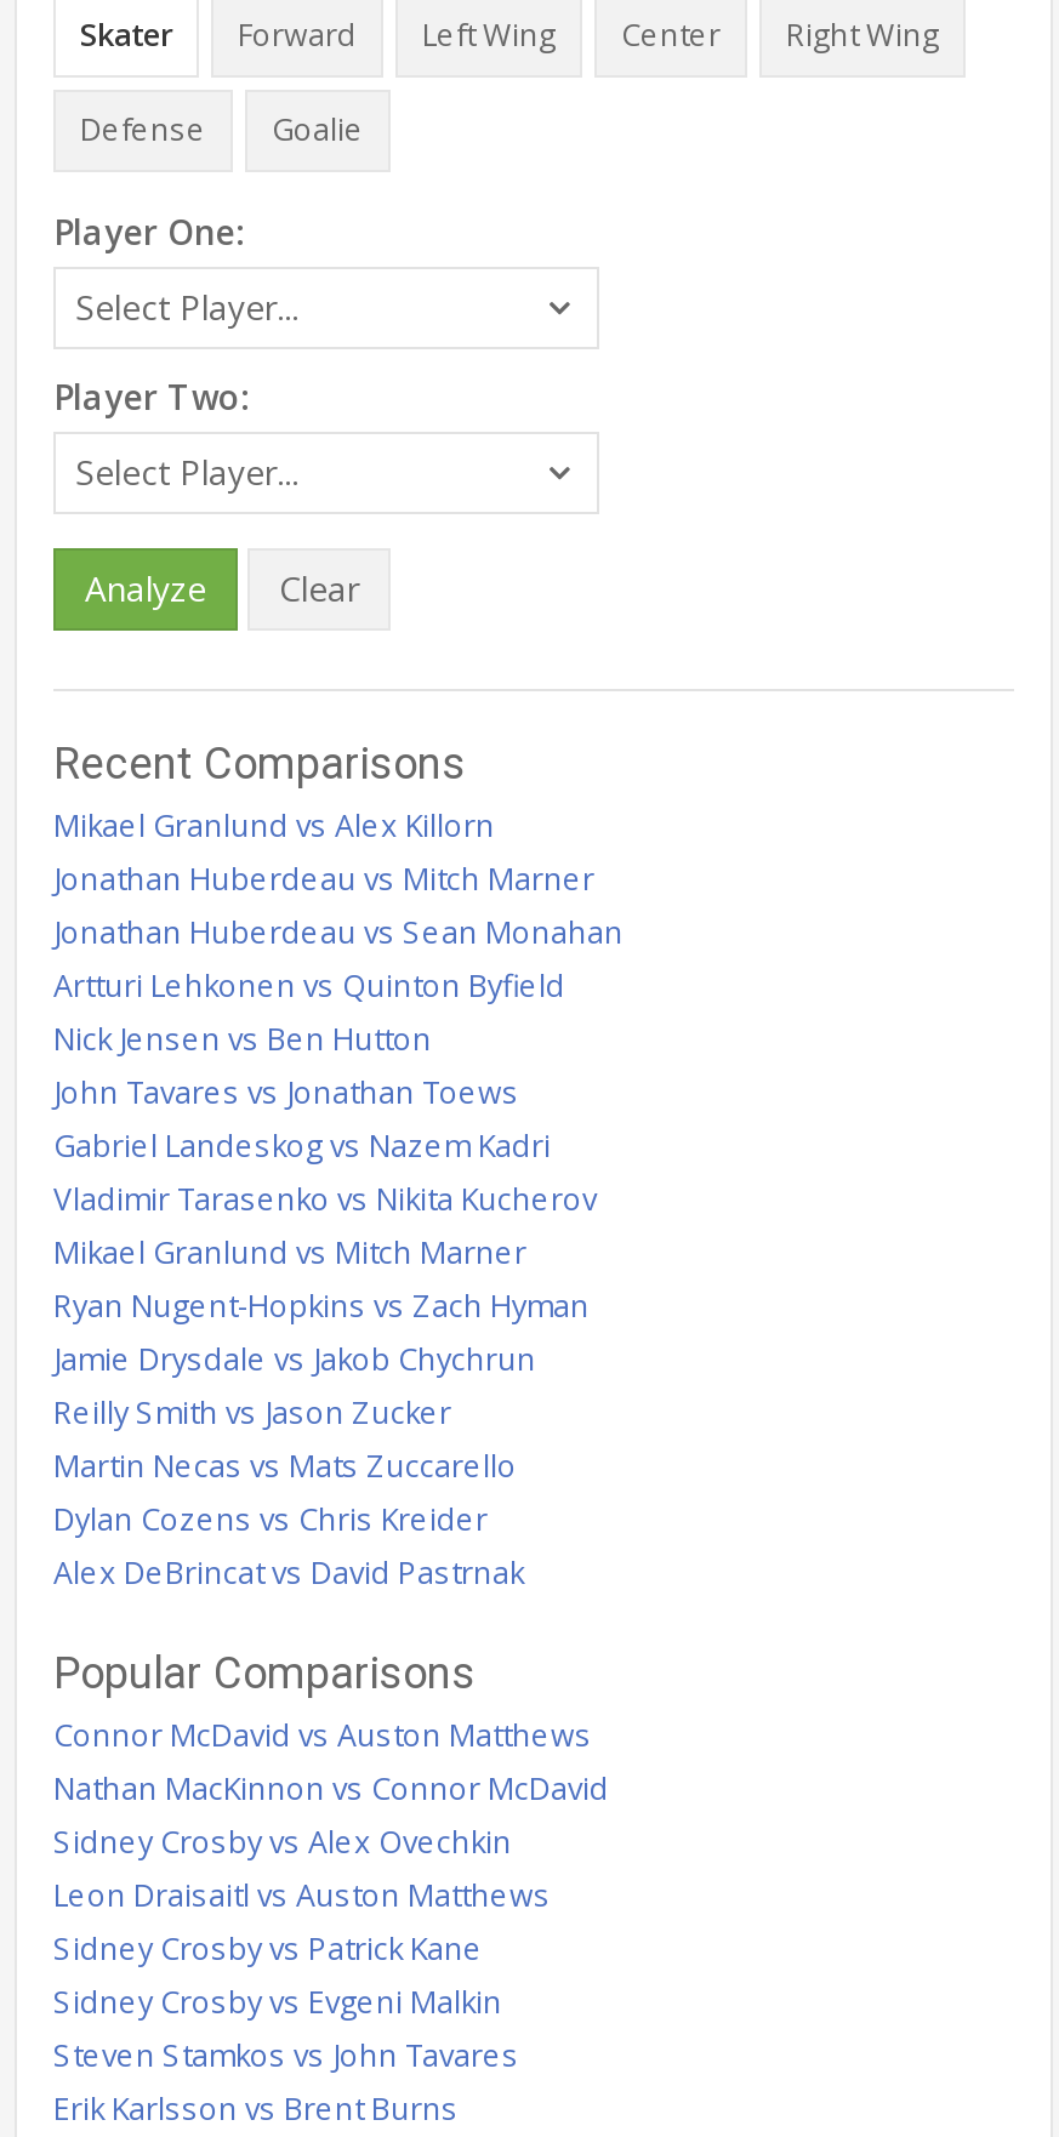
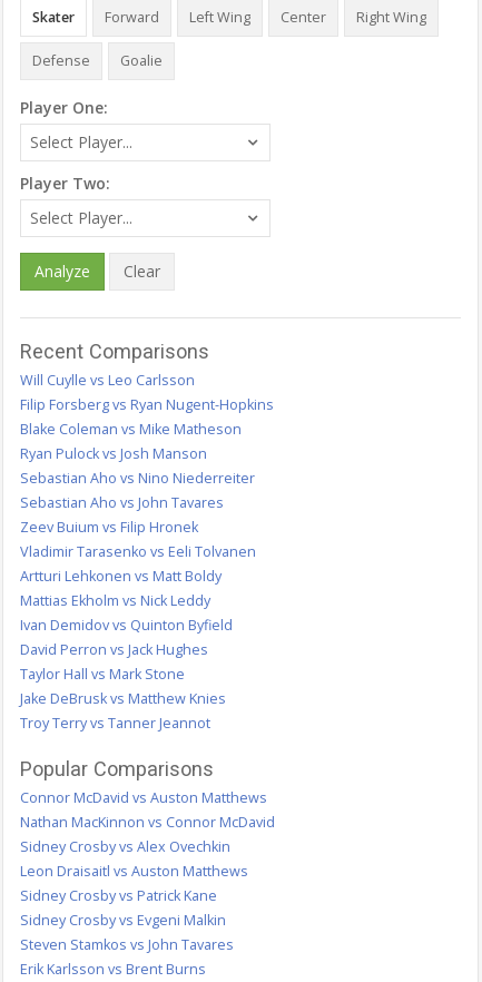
- Mikael Granlund vs Alex Killorn
+ Will Cuylle vs Leo Carlsson

- Jonathan Huberdeau vs Mitch Marner
+ Filip Forsberg vs Ryan Nugent-Hopkins

- Jonathan Huberdeau vs Sean Monahan
+ Blake Coleman vs Mike Matheson

- Artturi Lehkonen vs Quinton Byfield
+ Ryan Pulock vs Josh Manson

- Nick Jensen vs Ben Hutton
+ Sebastian Aho vs Nino Niederreiter

- John Tavares vs Jonathan Toews
+ Sebastian Aho vs John Tavares

- Gabriel Landeskog vs Nazem Kadri
+ Zeev Buium vs Filip Hronek

- Vladimir Tarasenko vs Nikita Kucherov
+ Vladimir Tarasenko vs Eeli Tolvanen

- Mikael Granlund vs Mitch Marner
+ Artturi Lehkonen vs Matt Boldy

- Ryan Nugent-Hopkins vs Zach Hyman
+ Mattias Ekholm vs Nick Leddy

- Jamie Drysdale vs Jakob Chychrun
+ Ivan Demidov vs Quinton Byfield

- Reilly Smith vs Jason Zucker
+ David Perron vs Jack Hughes

- Martin Necas vs Mats Zuccarello
+ Taylor Hall vs Mark Stone

- Dylan Cozens vs Chris Kreider
+ Jake DeBrusk vs Matthew Knies

- Alex DeBrincat vs David Pastrnak
+ Troy Terry vs Tanner Jeannot
